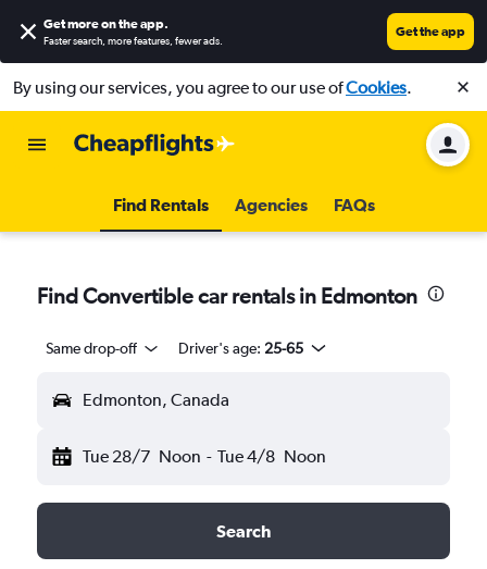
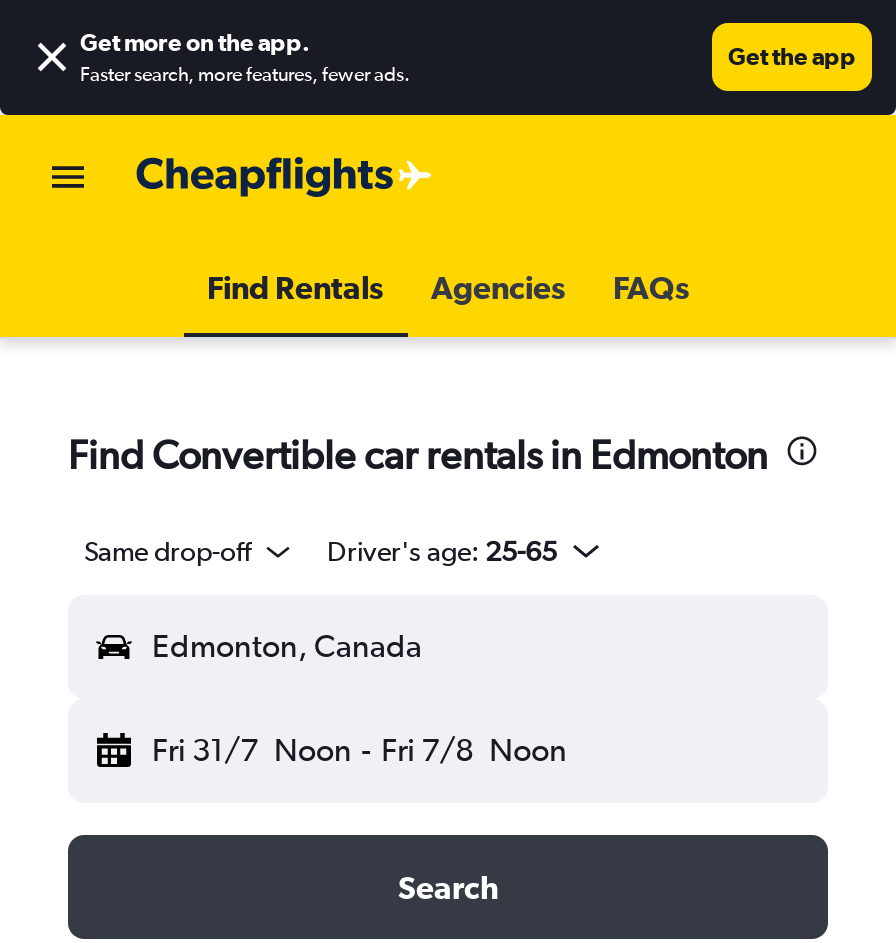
- By using our services, you agree to our use ofCookies.

- [image]

- Tue 28/7 Noon - Tue 4/8 Noon
+ Fri 31/7 Noon - Fri 7/8 Noon
